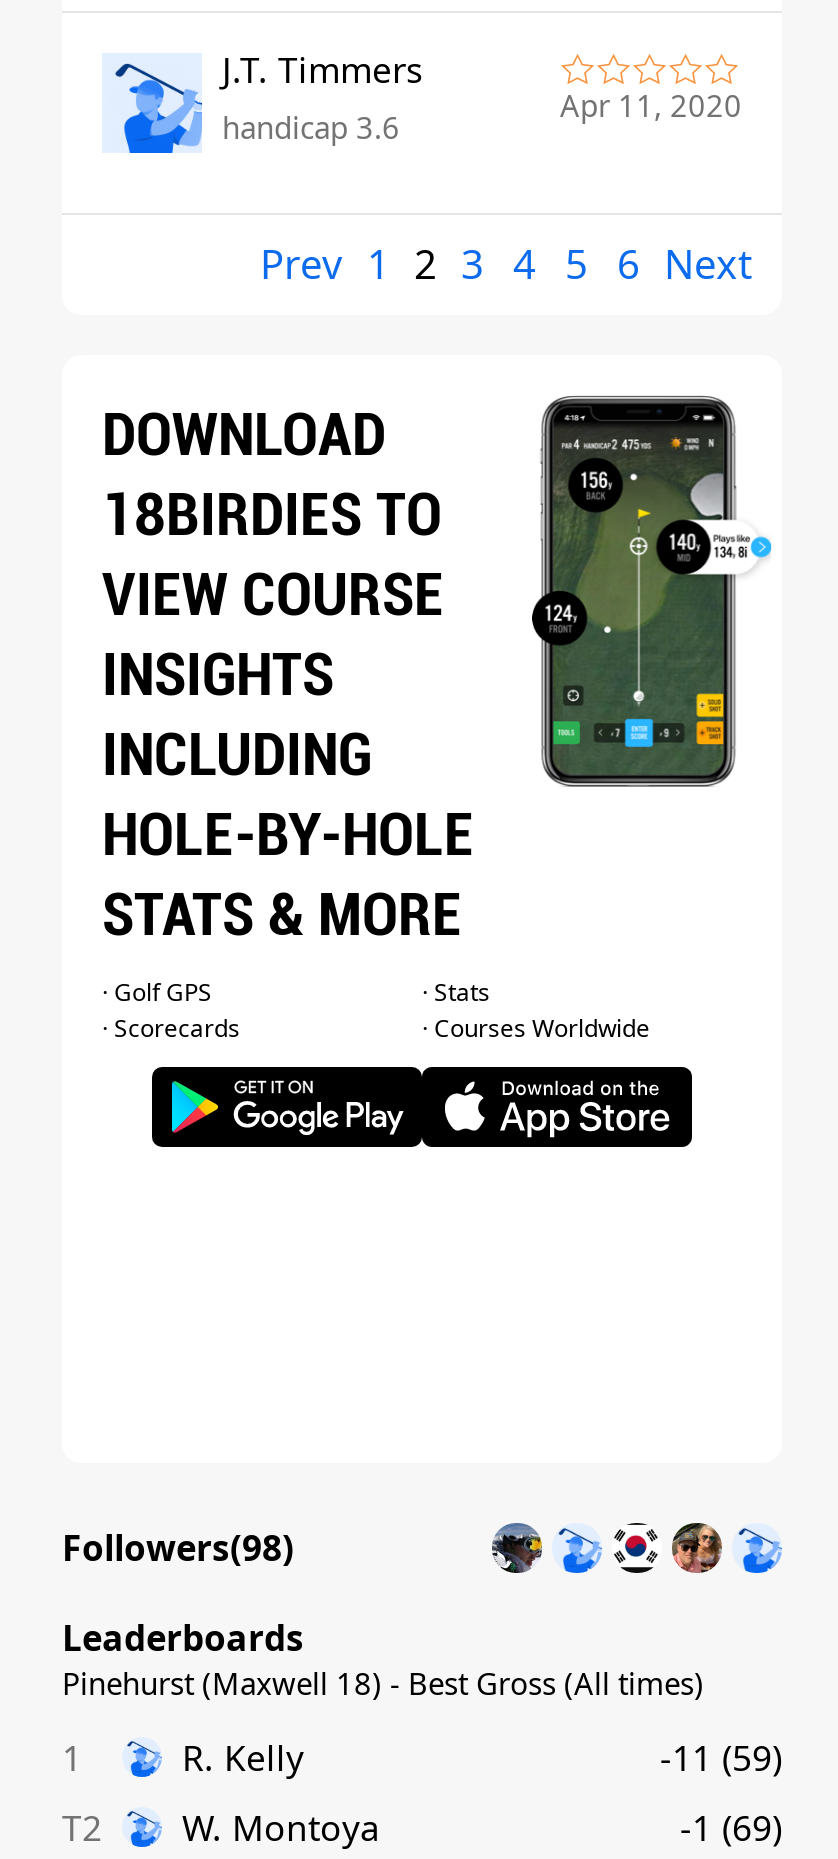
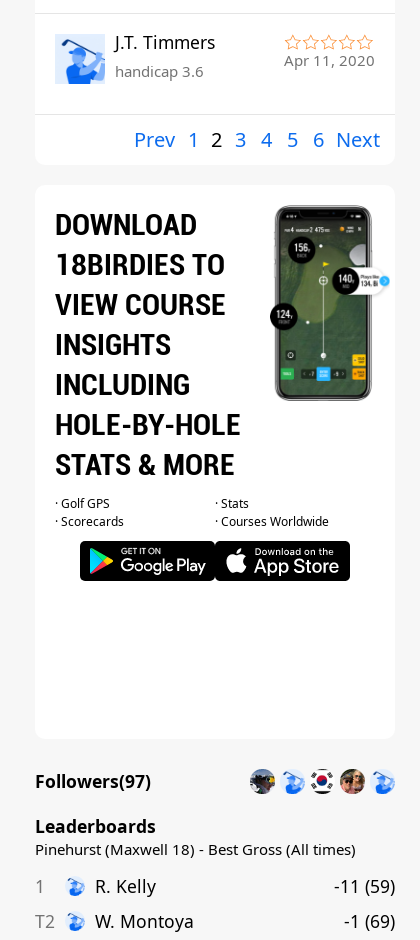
- Followers(98)
+ Followers(97)
